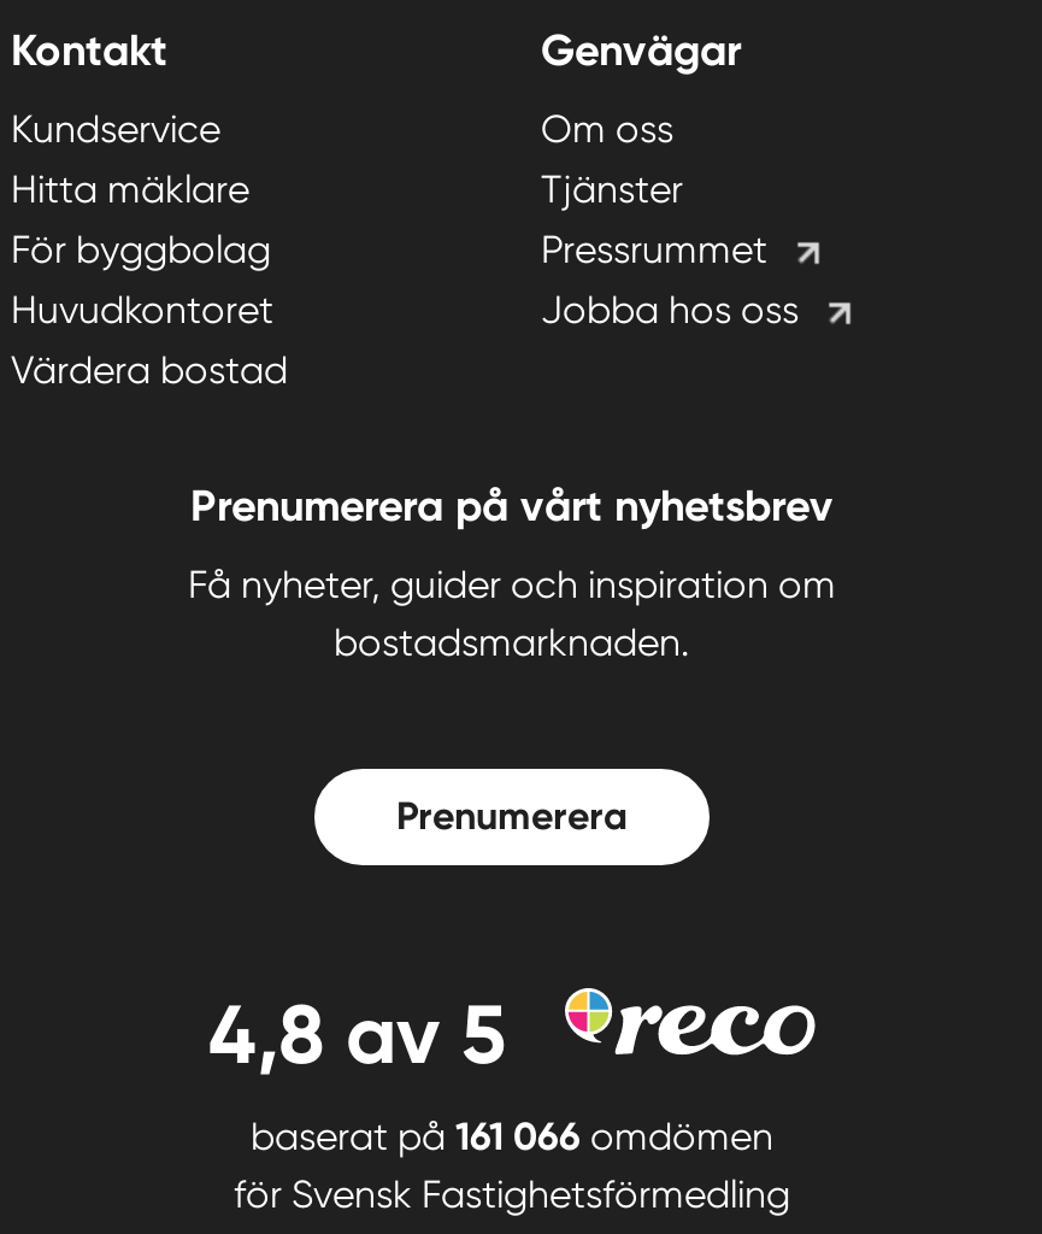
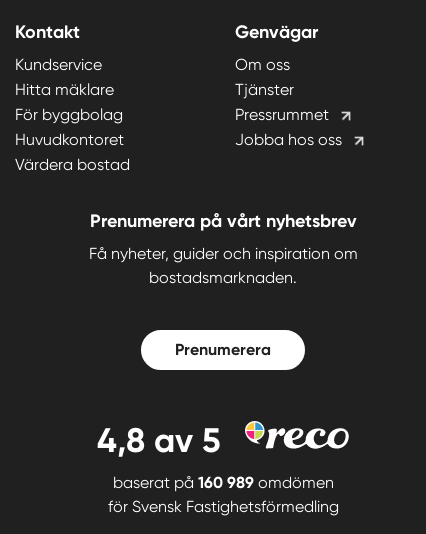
- baserat på 161 066 omdömen
+ baserat på 160 989 omdömen
